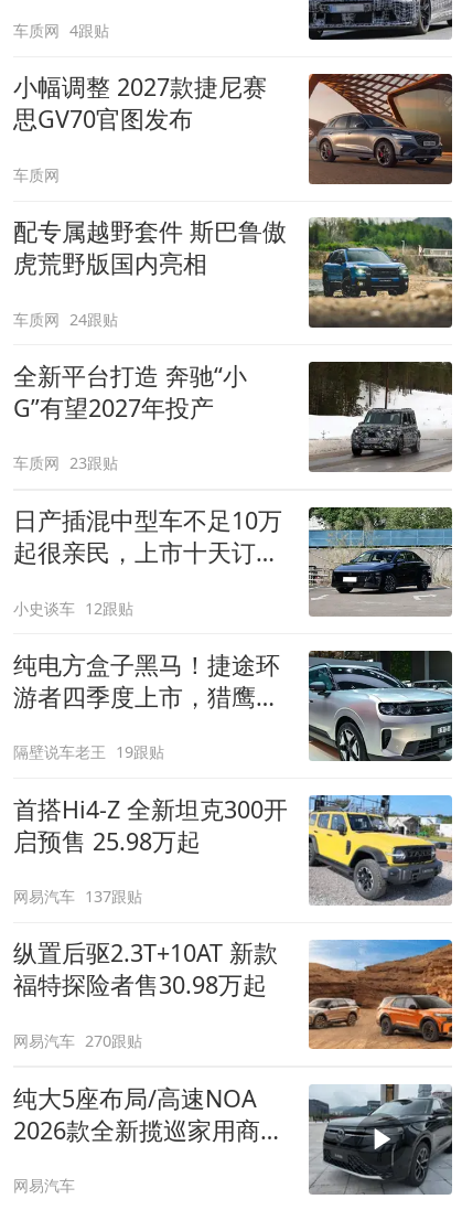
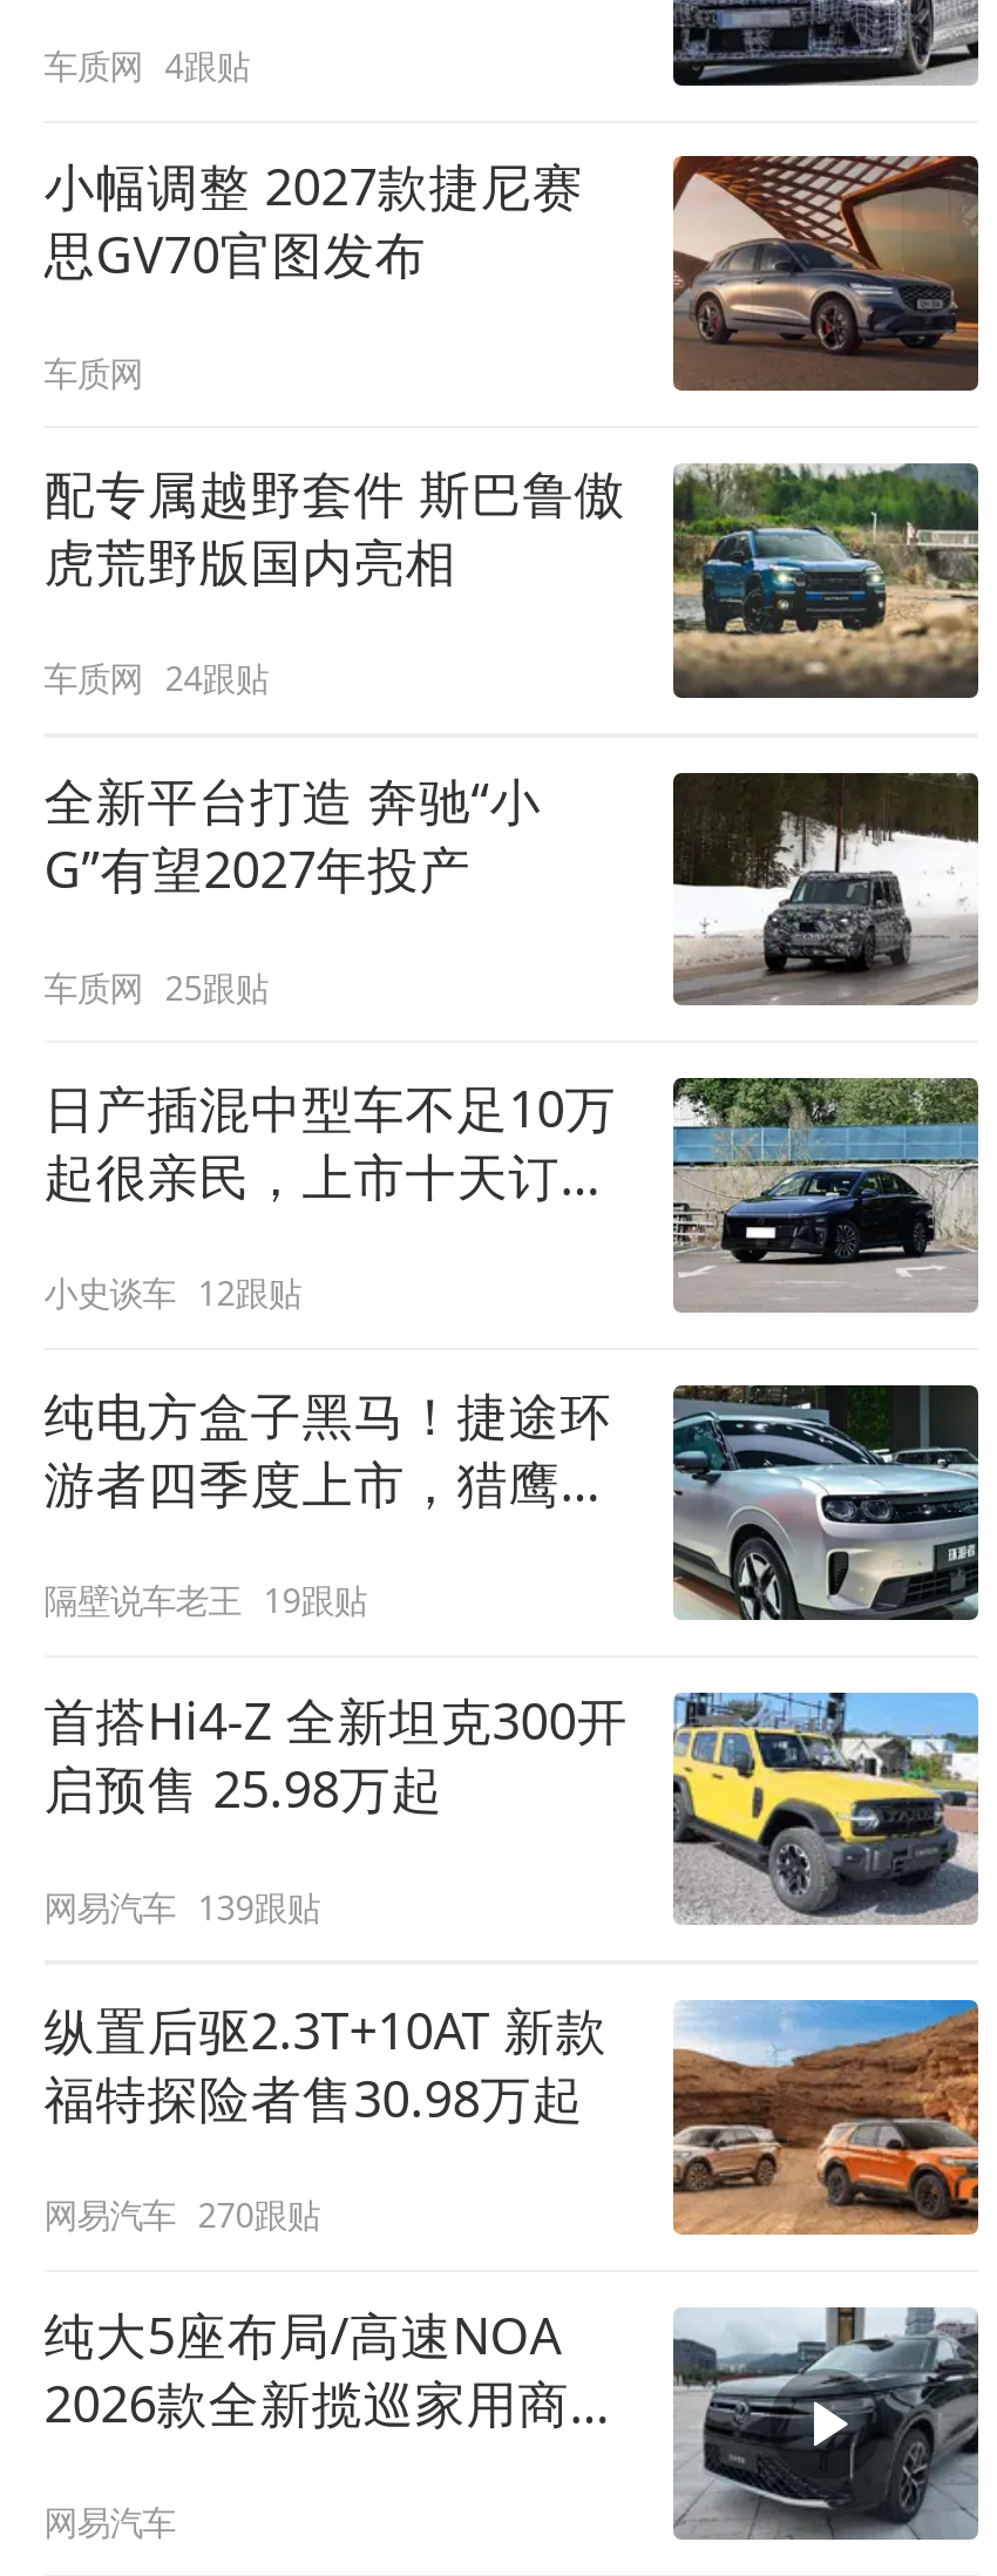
- 车质网 23跟贴
+ 车质网 25跟贴

- 网易汽车 137跟贴
+ 网易汽车 139跟贴
